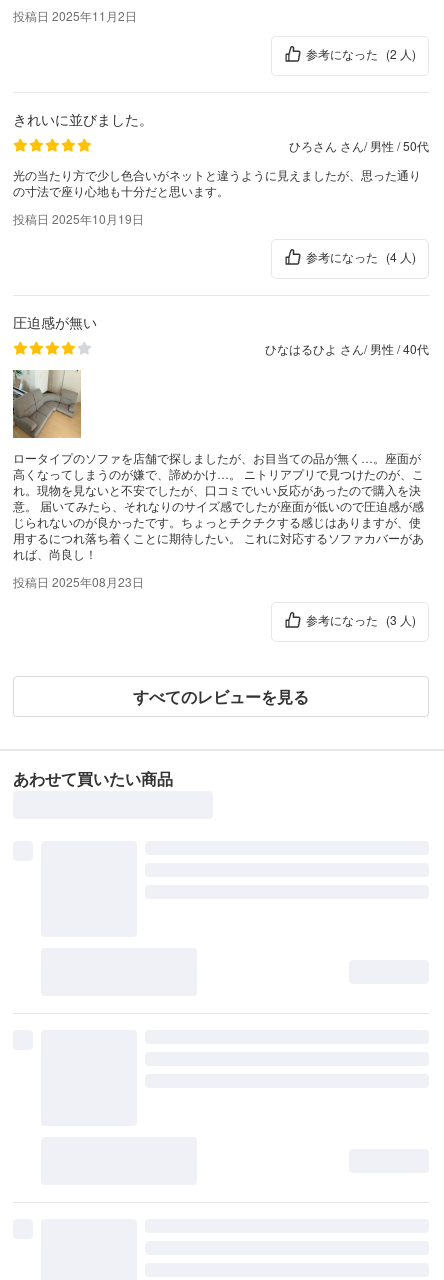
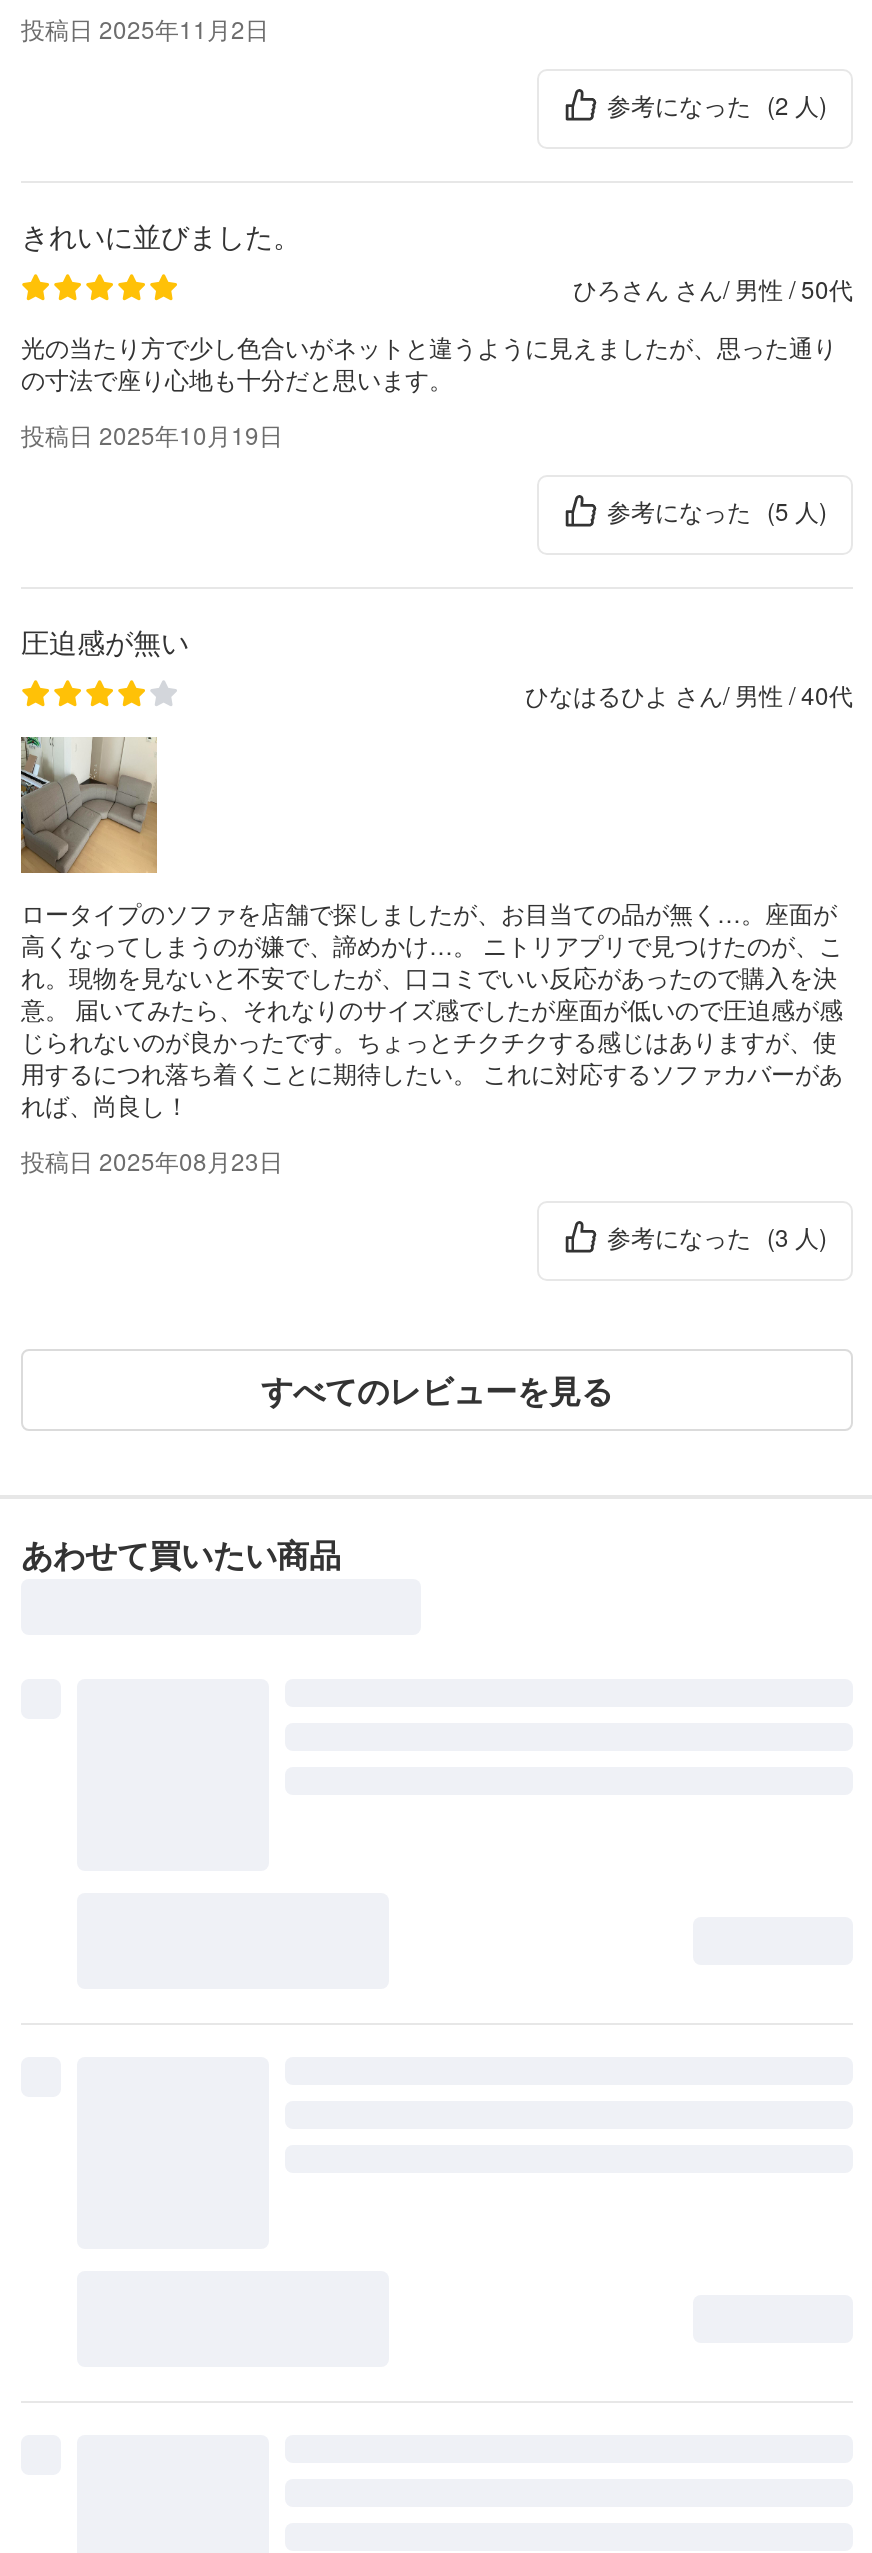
- 参考になった (4 人)
+ 参考になった (5 人)
